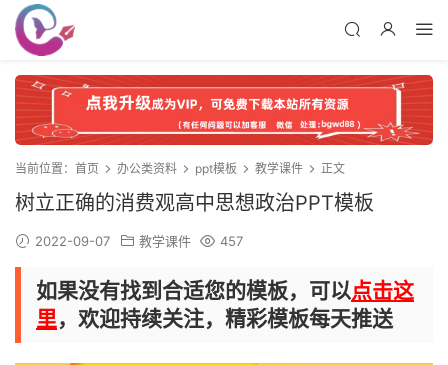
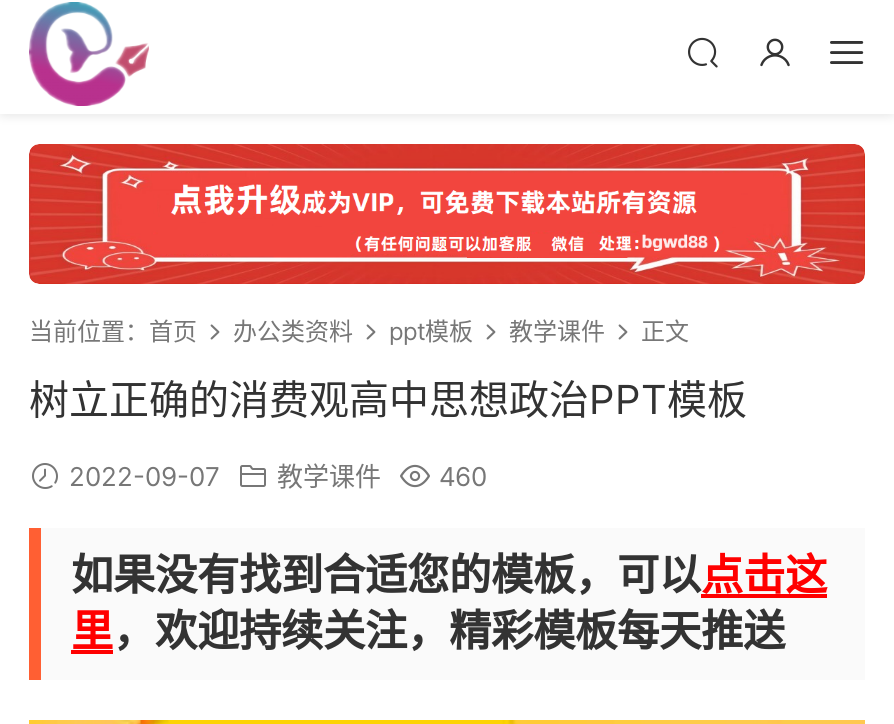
- 2022-09-07 教学课件 457
+ 2022-09-07 教学课件 460
